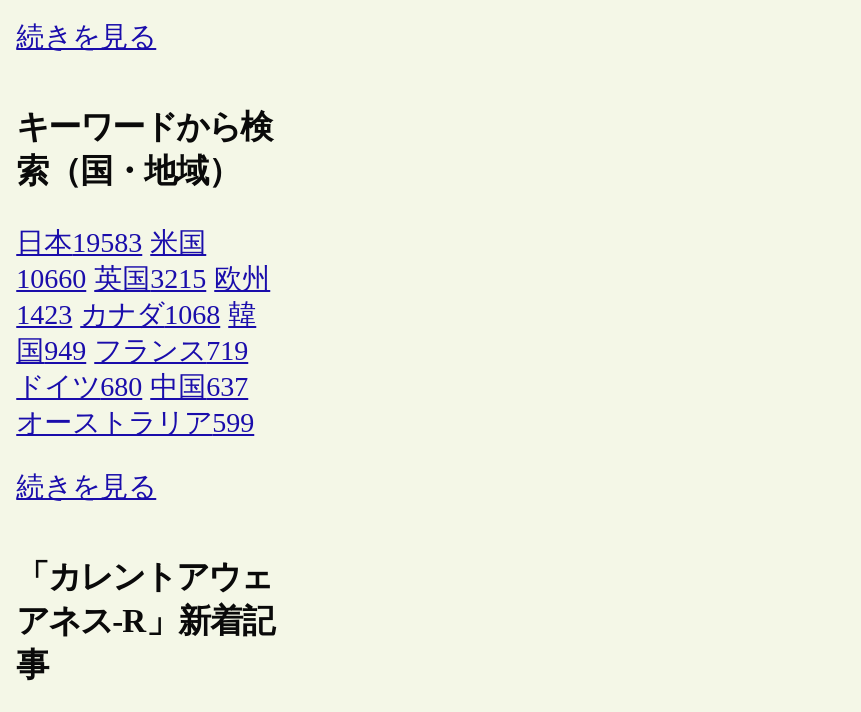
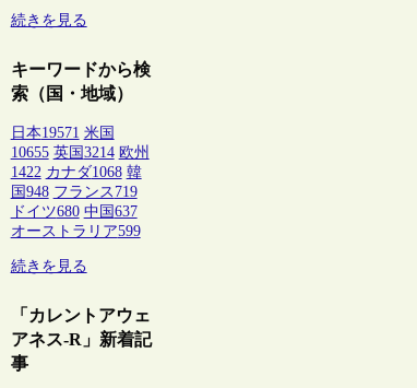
- 日本19583 米国
+ 日本19571 米国

- 10660 英国3215 欧州
+ 10655 英国3214 欧州

- 1423 カナダ1068 韓
+ 1422 カナダ1068 韓

- 国949 フランス719
+ 国948 フランス719
